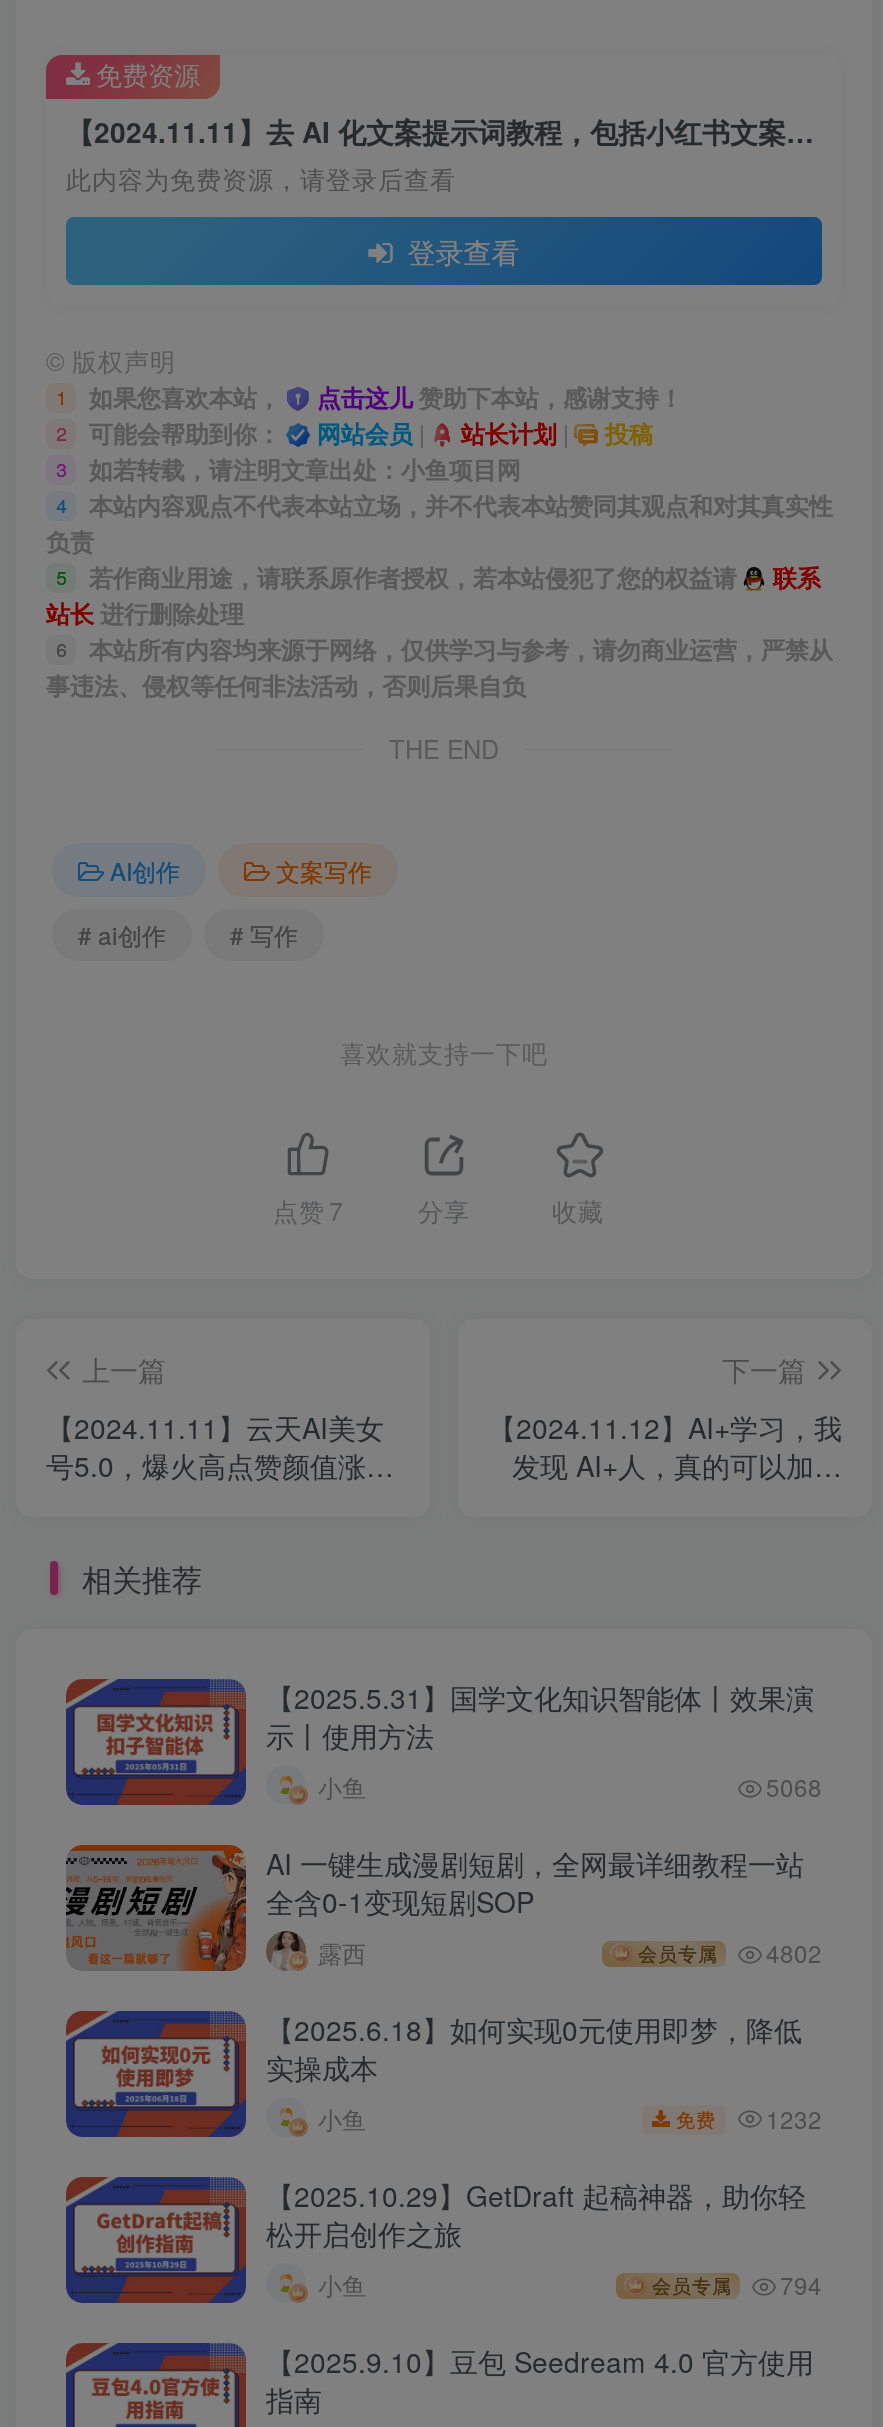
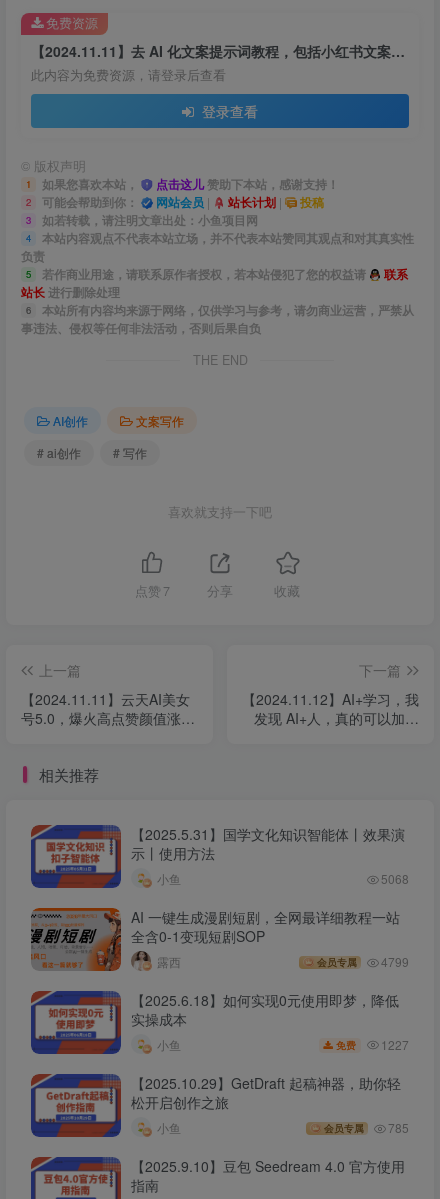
- 会员专属 4802
+ 会员专属 4799

- 免费 1232
+ 免费 1227

- 会员专属 794
+ 会员专属 785
